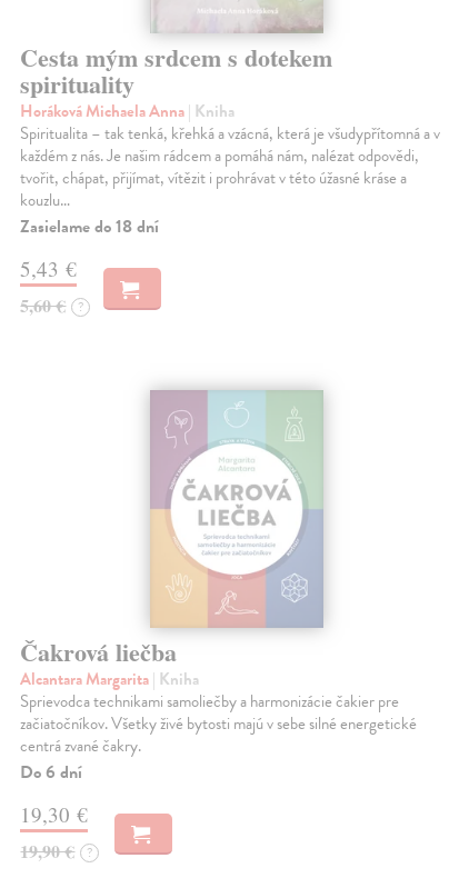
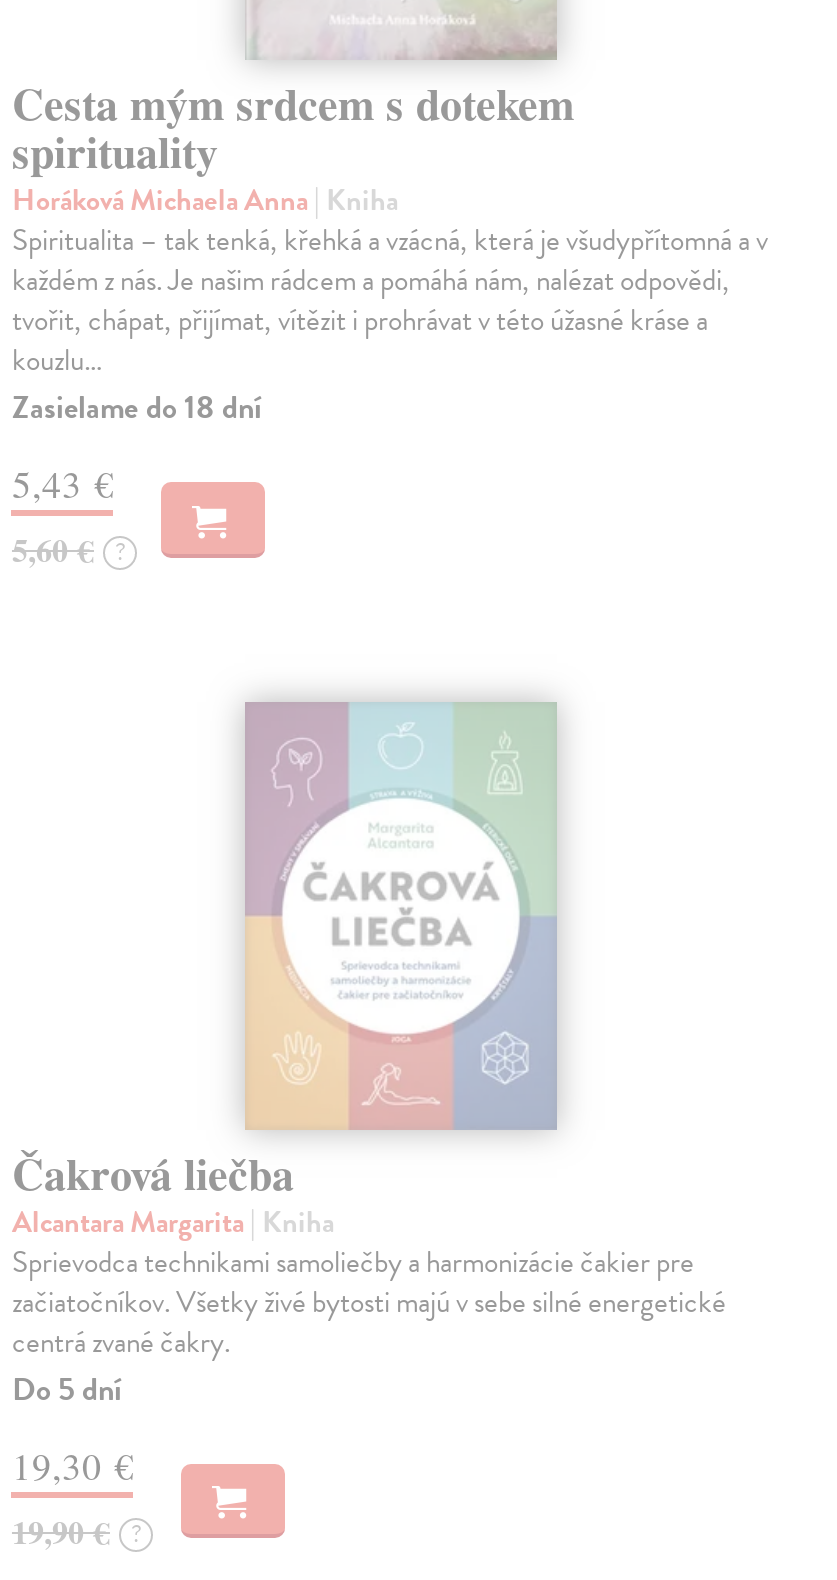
- Do 6 dní
+ Do 5 dní
